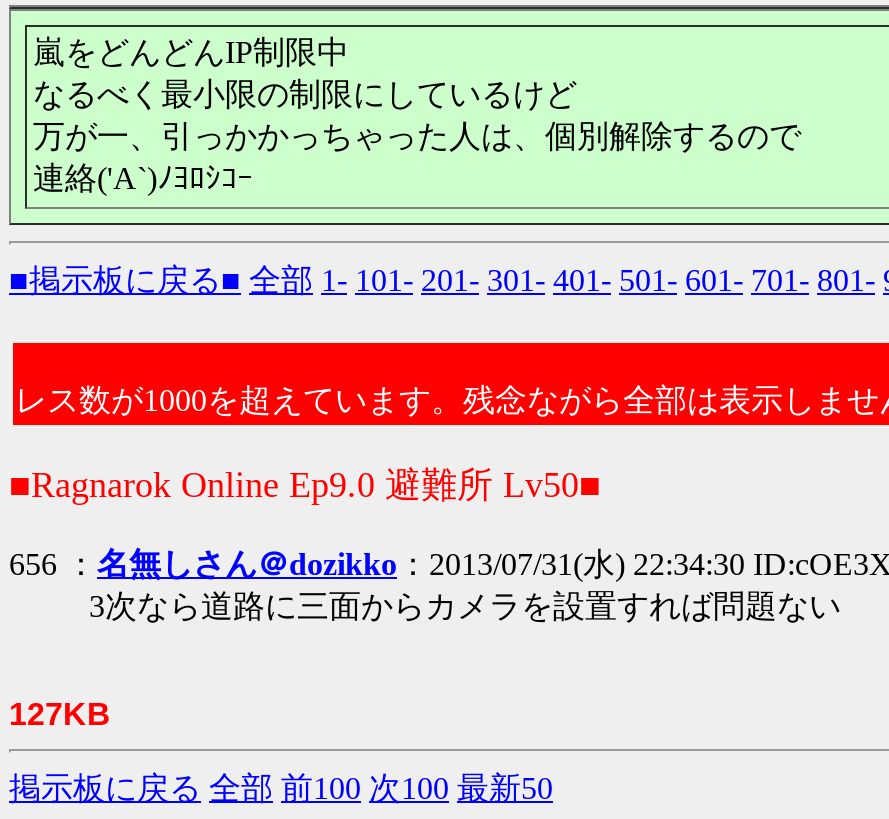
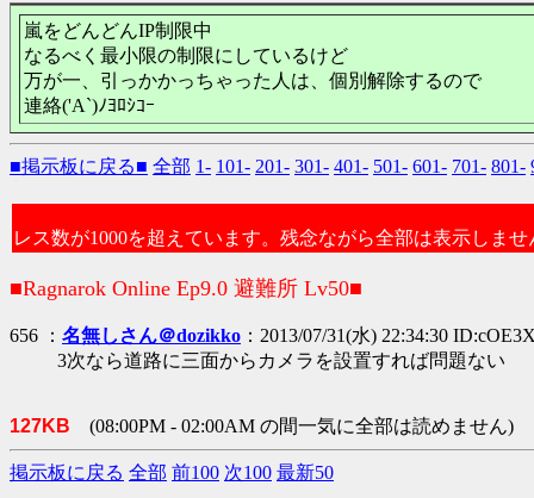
- 127KB
+ 127KB (08:00PM - 02:00AM の間一気に全部は読めません)
